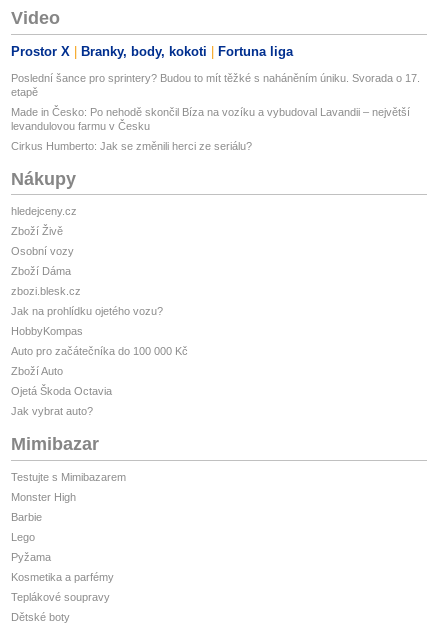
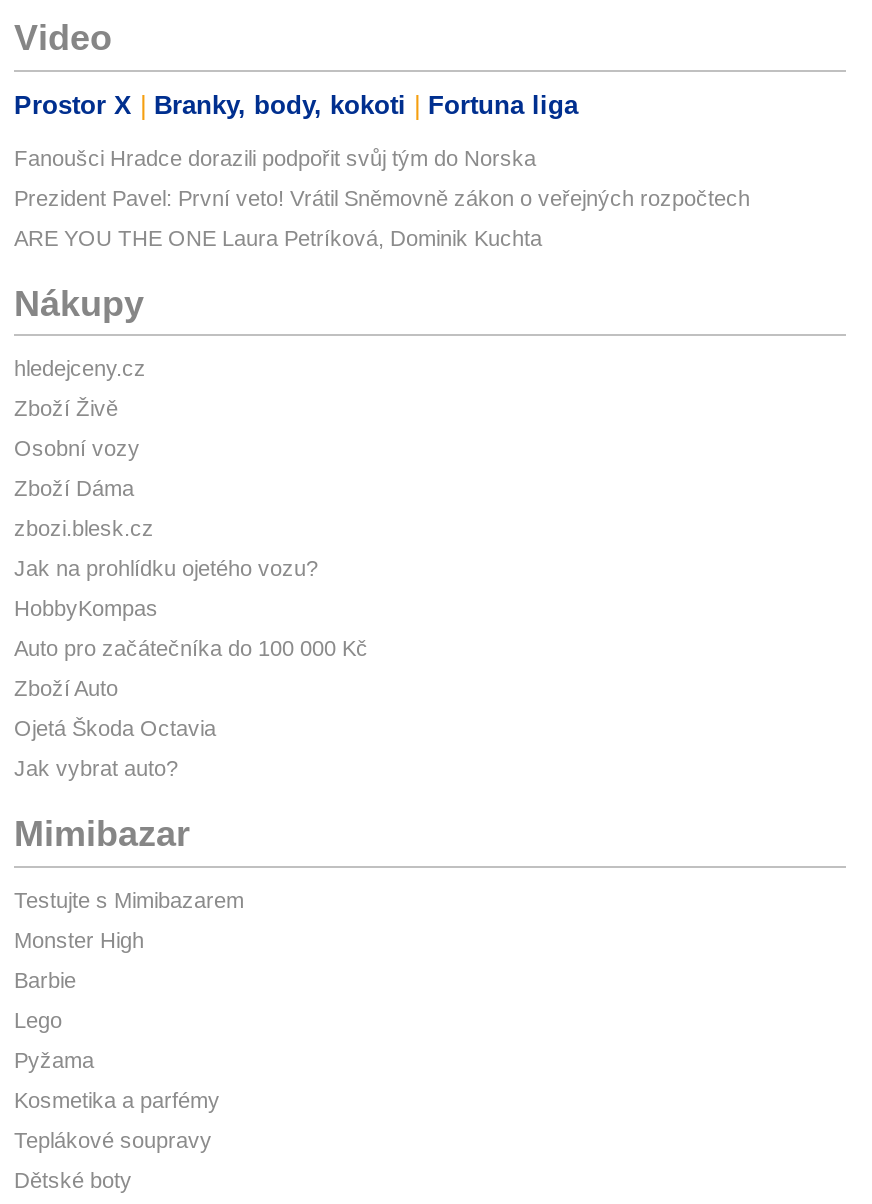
- Poslední šance pro sprintery? Budou to mít těžké s naháněním úniku. Svorada o 17.
- etapě
+ Fanoušci Hradce dorazili podpořit svůj tým do Norska

- Made in Česko: Po nehodě skončil Bíza na vozíku a vybudoval Lavandii – největší
- levandulovou farmu v Česku
+ Prezident Pavel: První veto! Vrátil Sněmovně zákon o veřejných rozpočtech

- Cirkus Humberto: Jak se změnili herci ze seriálu?
+ ARE YOU THE ONE Laura Petríková, Dominik Kuchta
